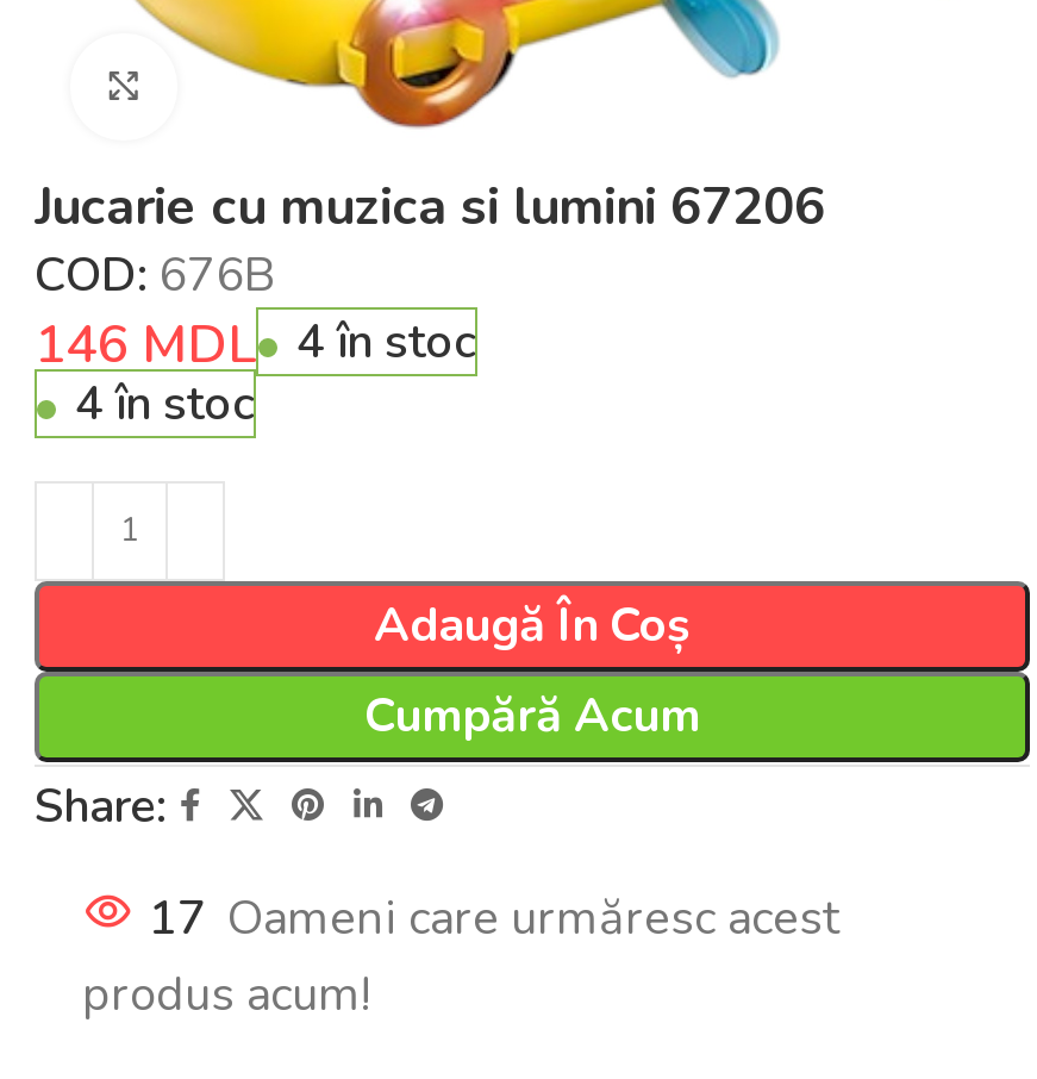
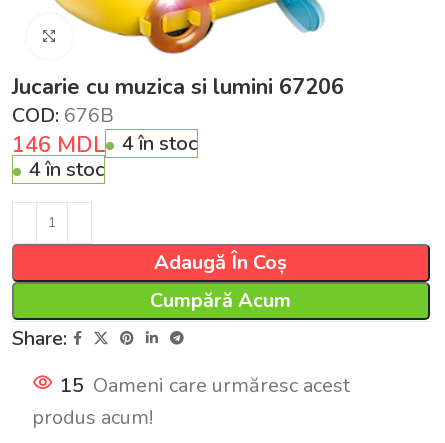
- 17 Oameni care urmăresc acest
+ 15 Oameni care urmăresc acest
